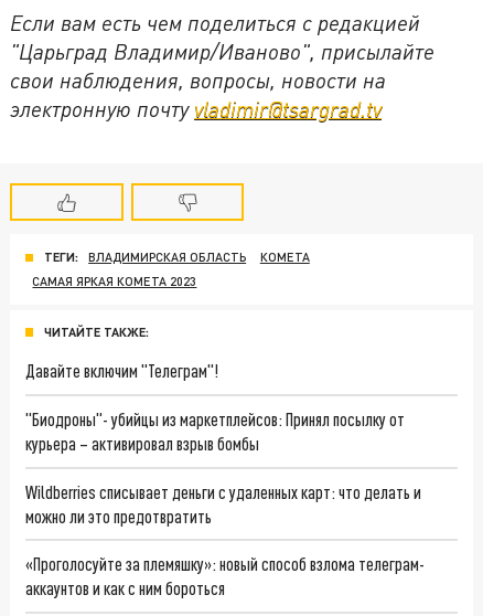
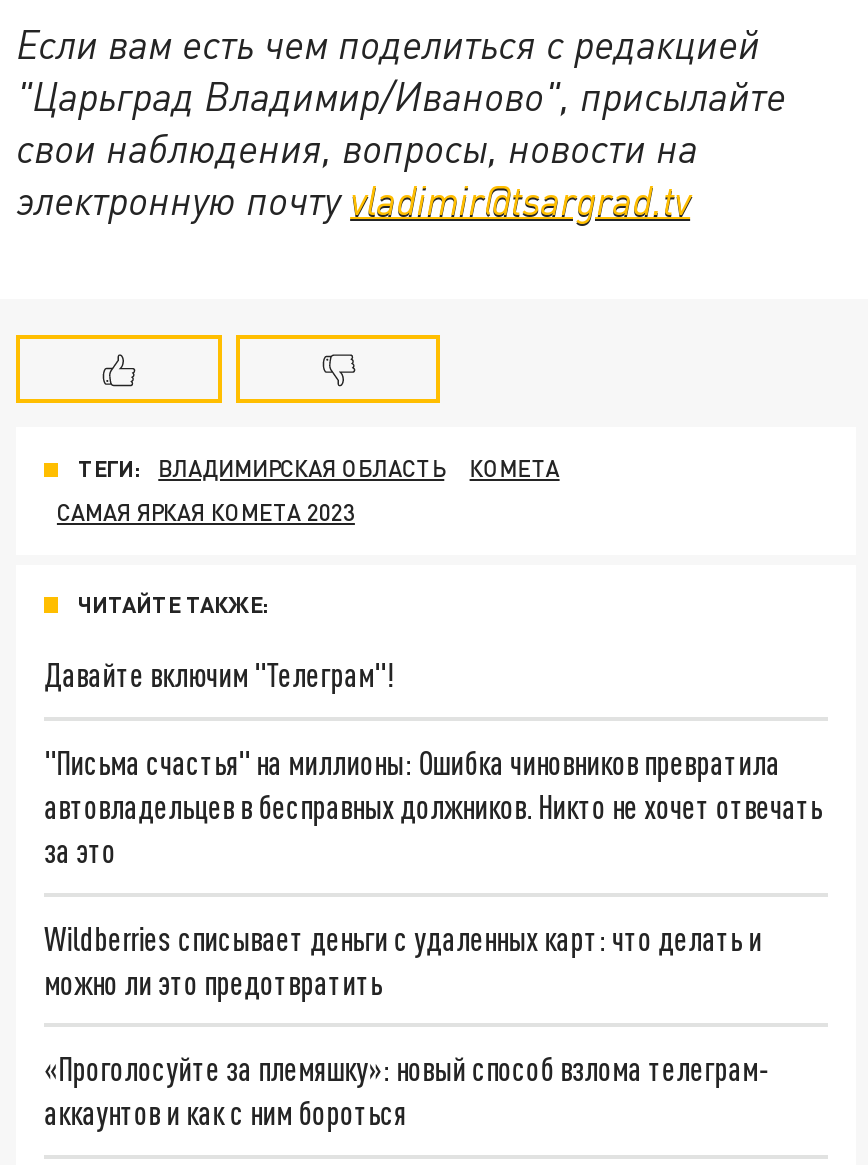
- "Биодроны"- убийцы из маркетплейсов: Принял посылку от
- курьера – активировал взрыв бомбы
+ "Письма счастья" на миллионы: Ошибка чиновников превратила
+ автовладельцев в бесправных должников. Никто не хочет отвечать
+ за это
